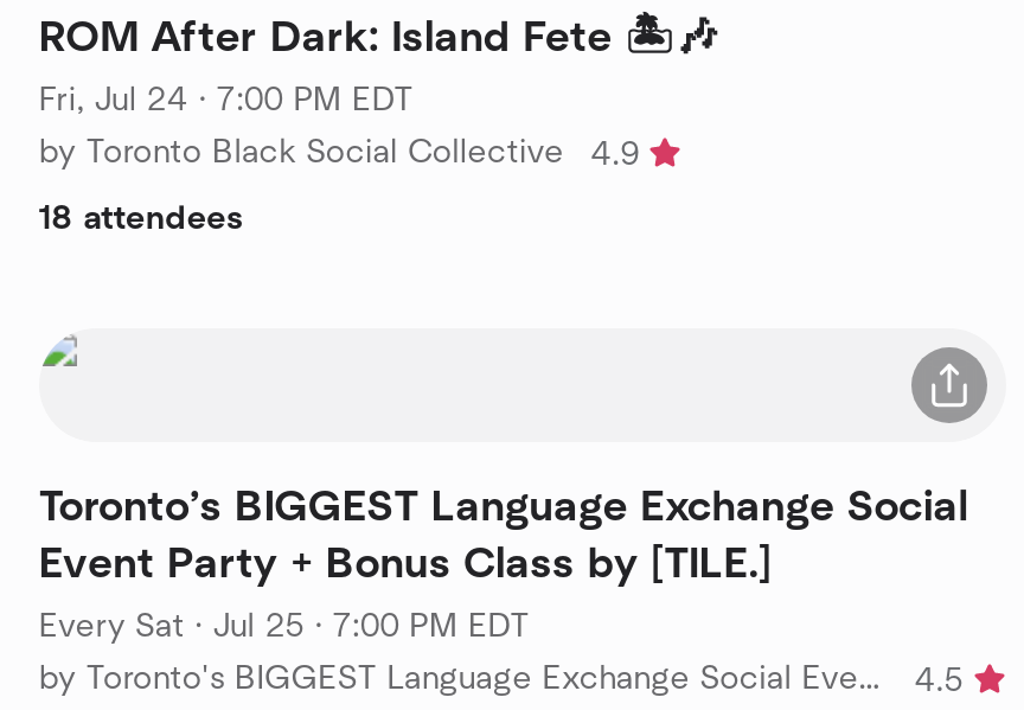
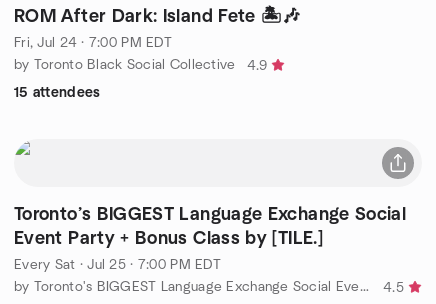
- 18 attendees
+ 15 attendees
